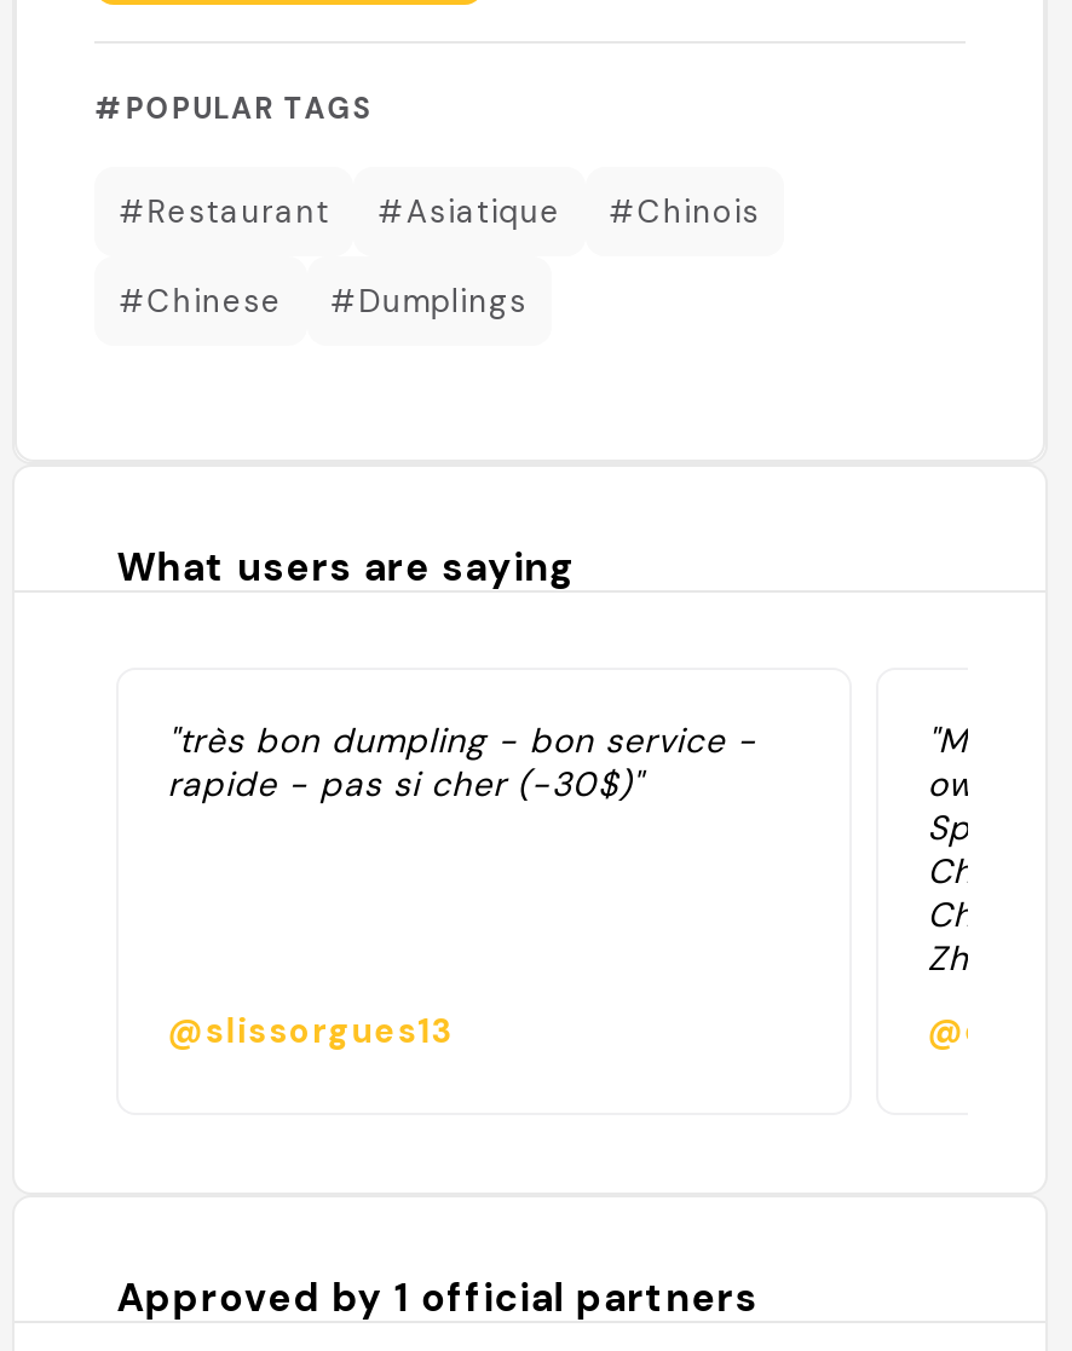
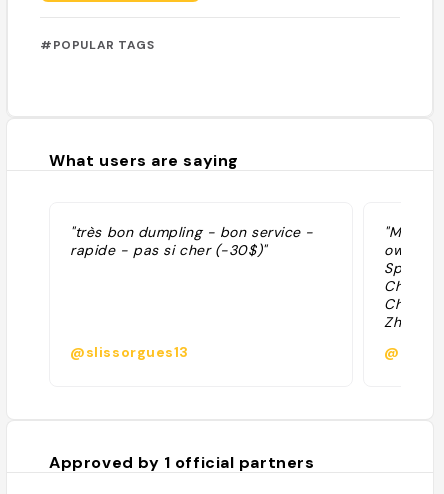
- #Restaurant
- #Asiatique
- #Chinois
- #Chinese
- #Dumplings
